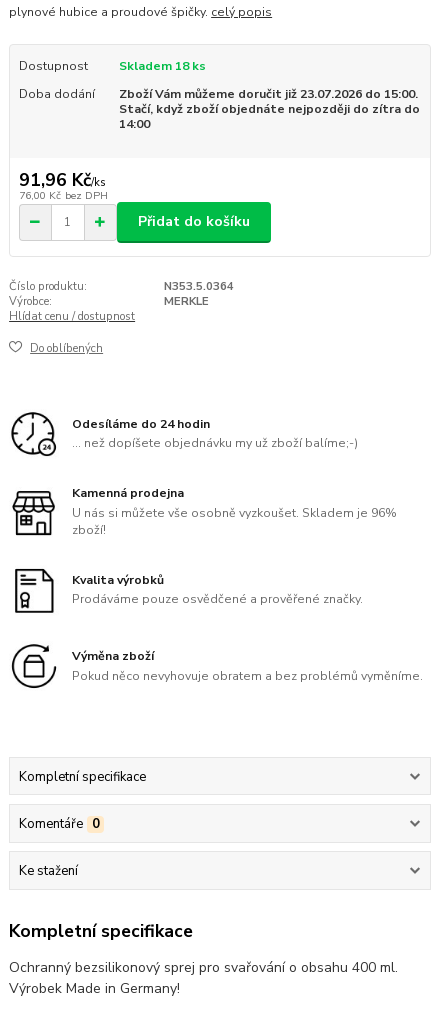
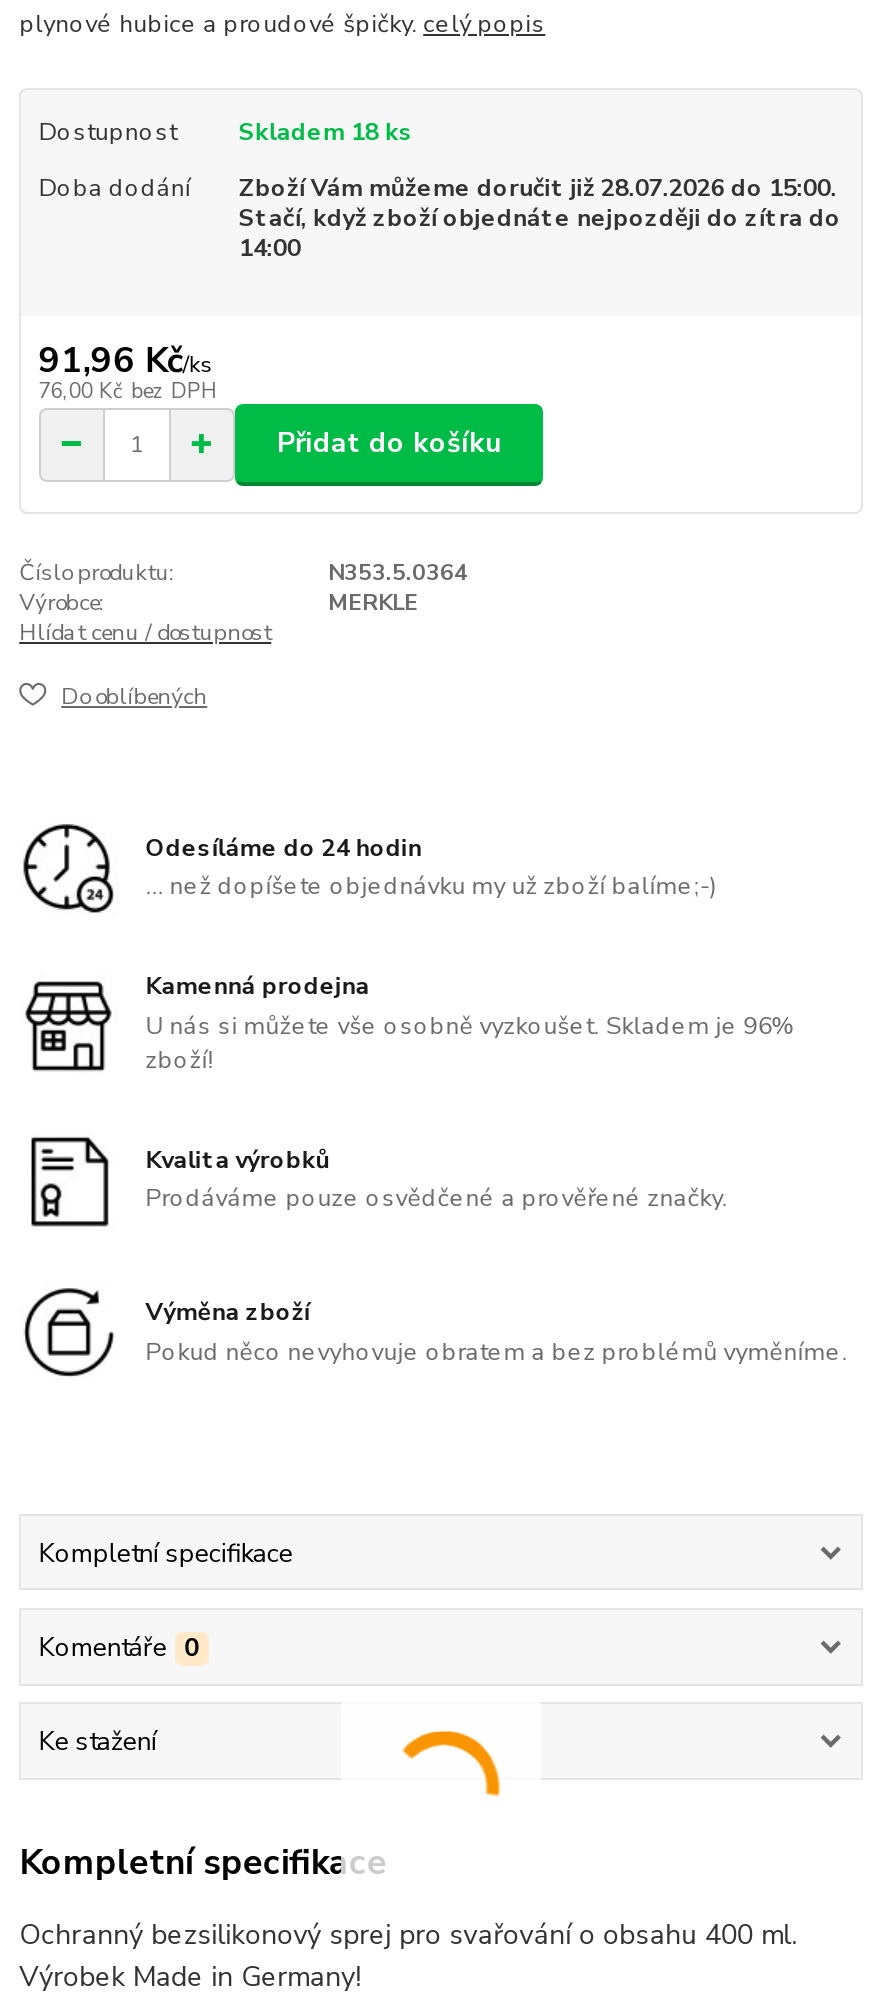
- Zboží Vám můžeme doručit již 23.07.2026 do 15:00.
+ Zboží Vám můžeme doručit již 28.07.2026 do 15:00.

+ [image]
